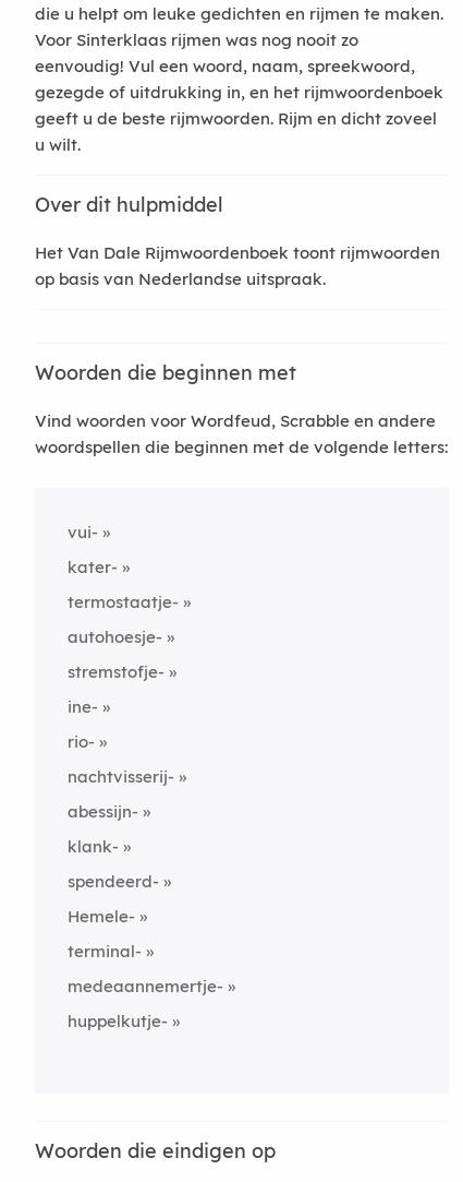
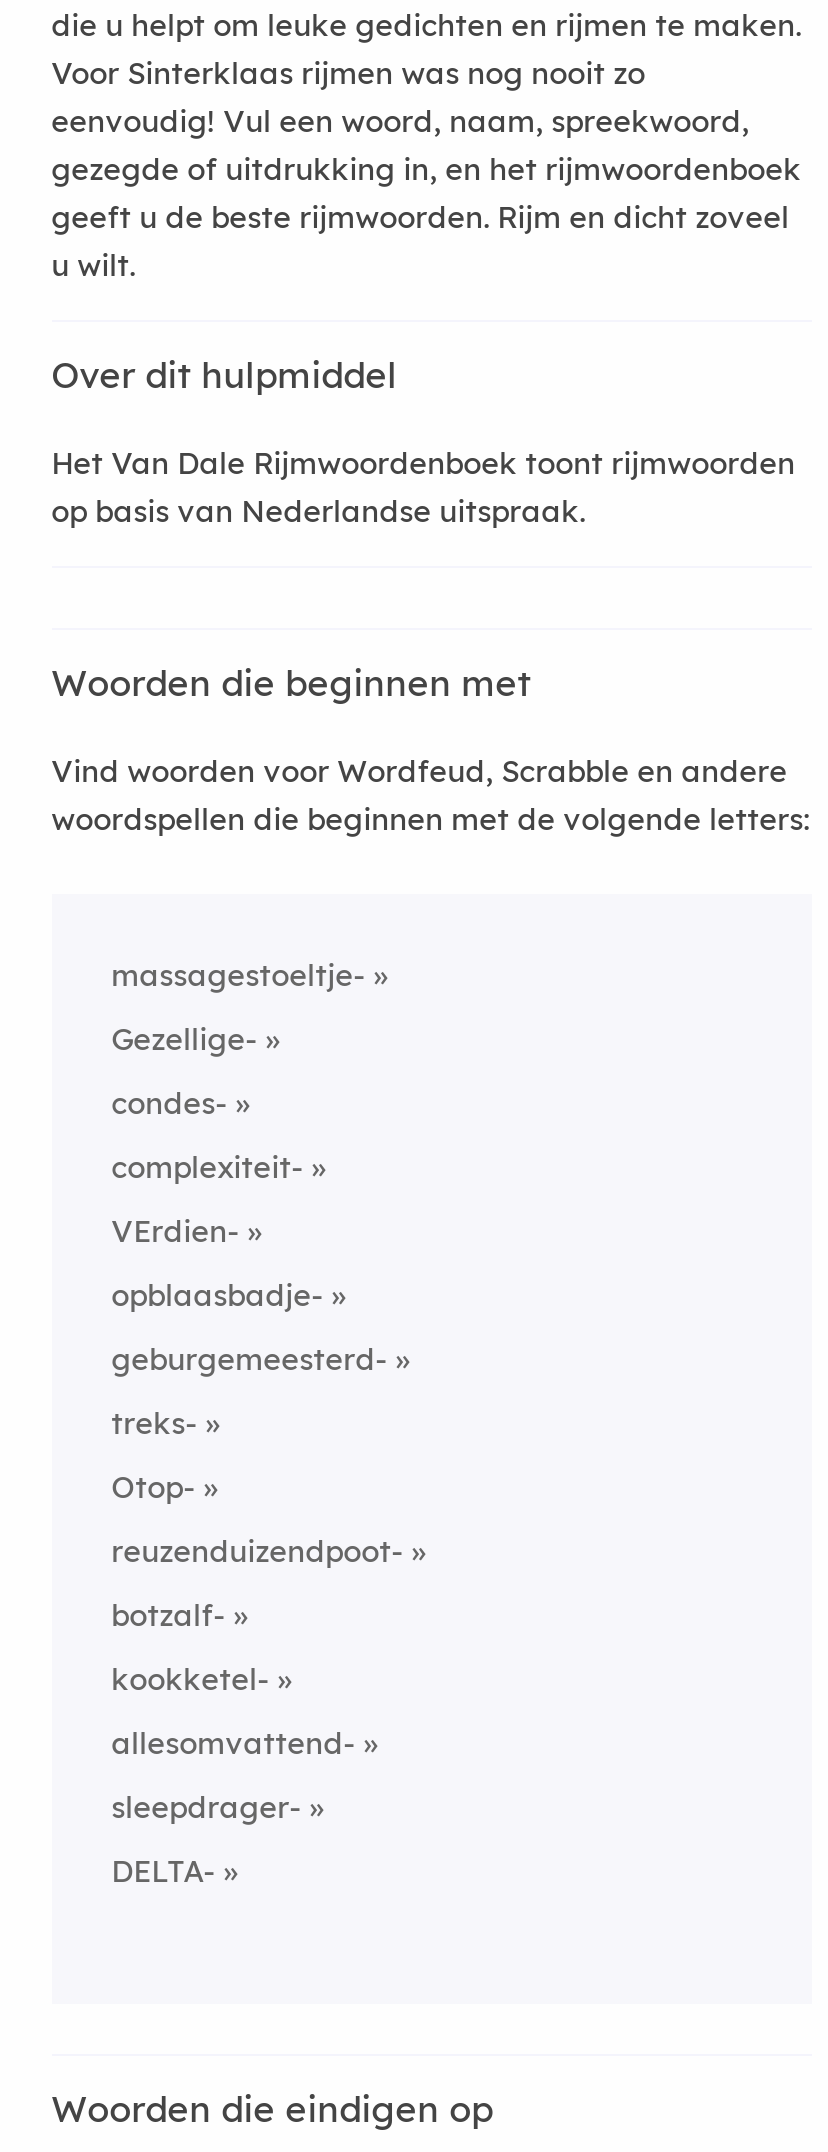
- vui-
+ massagestoeltje-

- kater-
+ Gezellige-

- termostaatje-
+ condes-

- autohoesje-
+ complexiteit-

- stremstofje-
+ VErdien-

- ine-
+ opblaasbadje-

- rio-
+ geburgemeesterd-

- nachtvisserij-
+ treks-

- abessijn-
+ Otop-

- klank-
+ reuzenduizendpoot-

- spendeerd-
+ botzalf-

- Hemele-
+ kookketel-

- terminal-
+ allesomvattend-

- medeaannemertje-
+ sleepdrager-

- huppelkutje-
+ DELTA-
